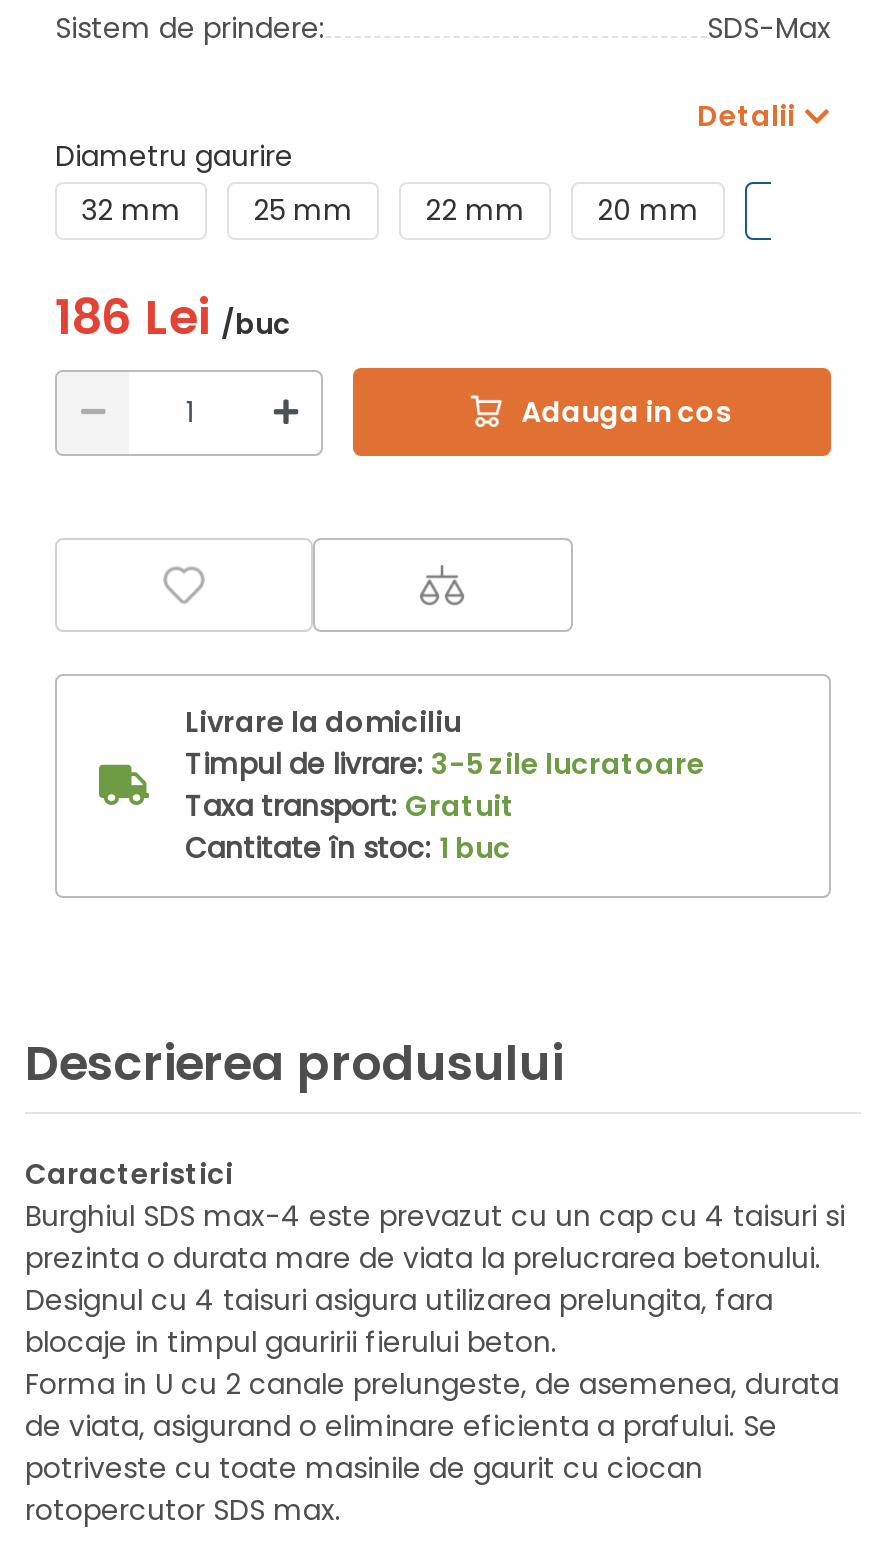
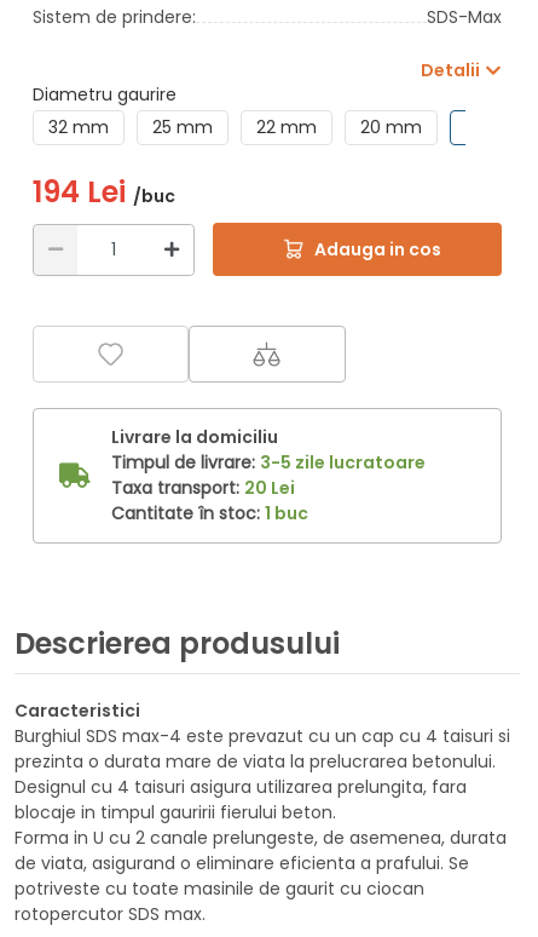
- 186 Lei /buc
+ 194 Lei /buc

- Taxa transport: Gratuit
+ Taxa transport: 20 Lei
